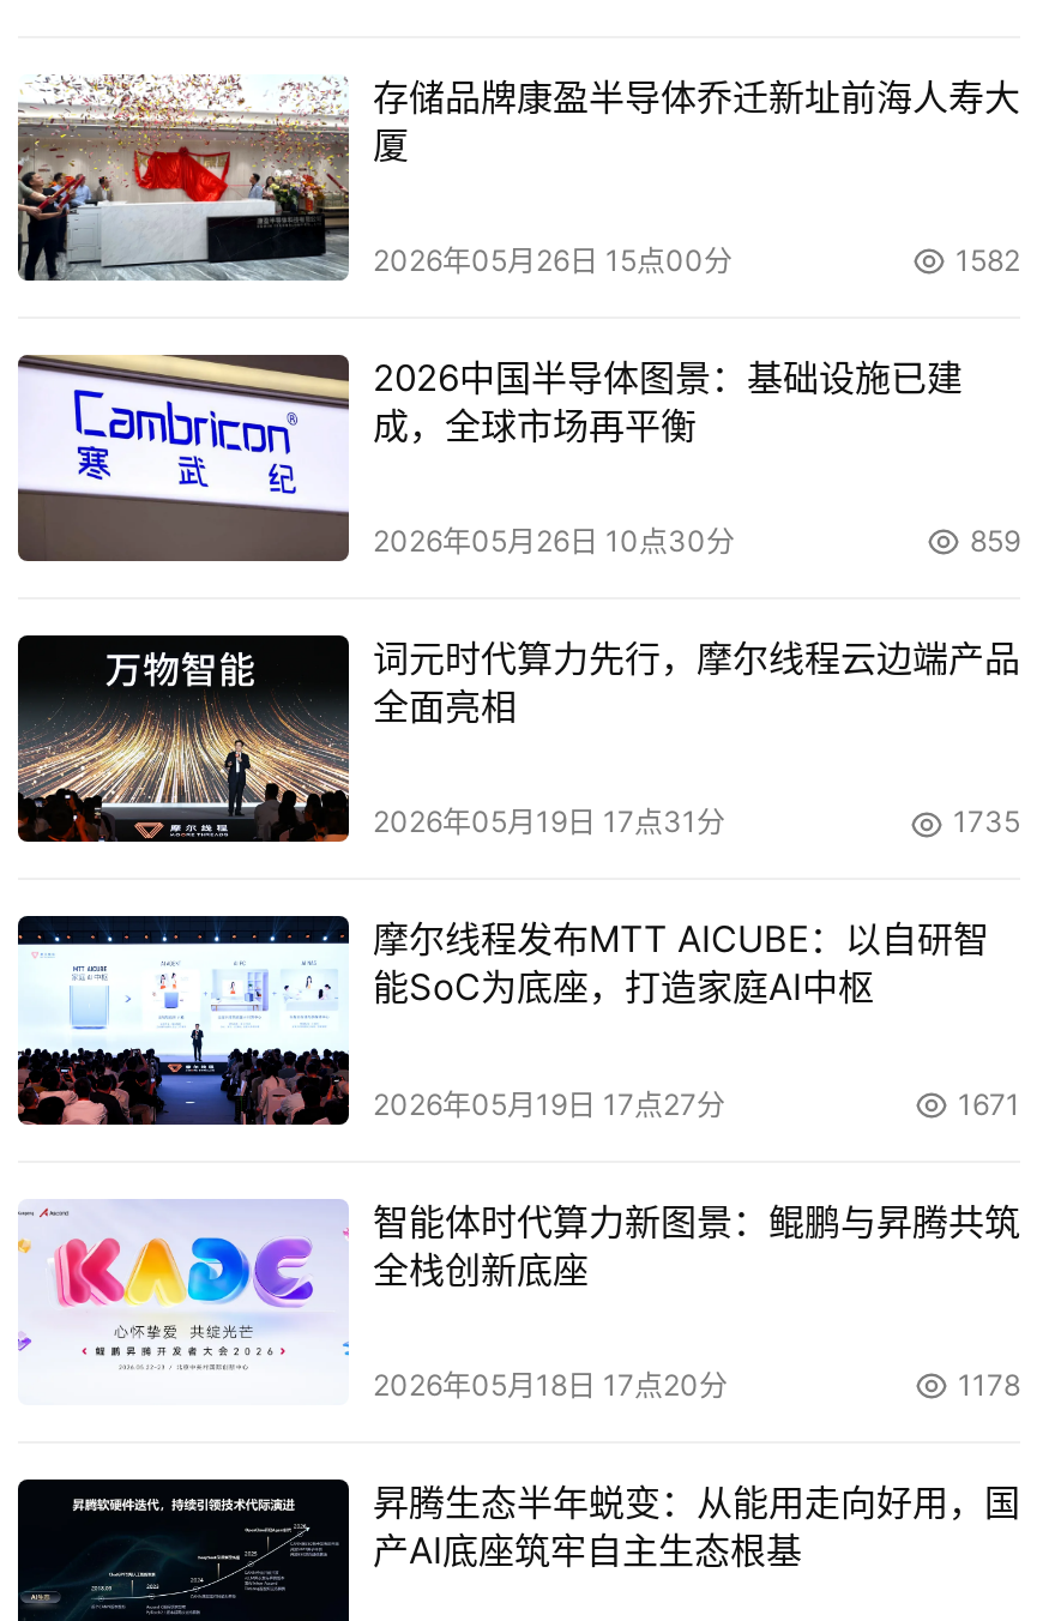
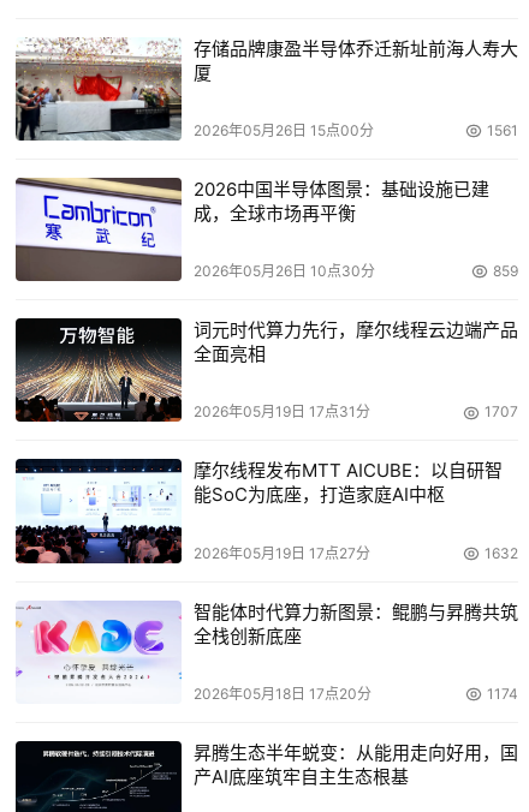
- 1582
+ 1561

- 1735
+ 1707

- 1671
+ 1632

- 1178
+ 1174
